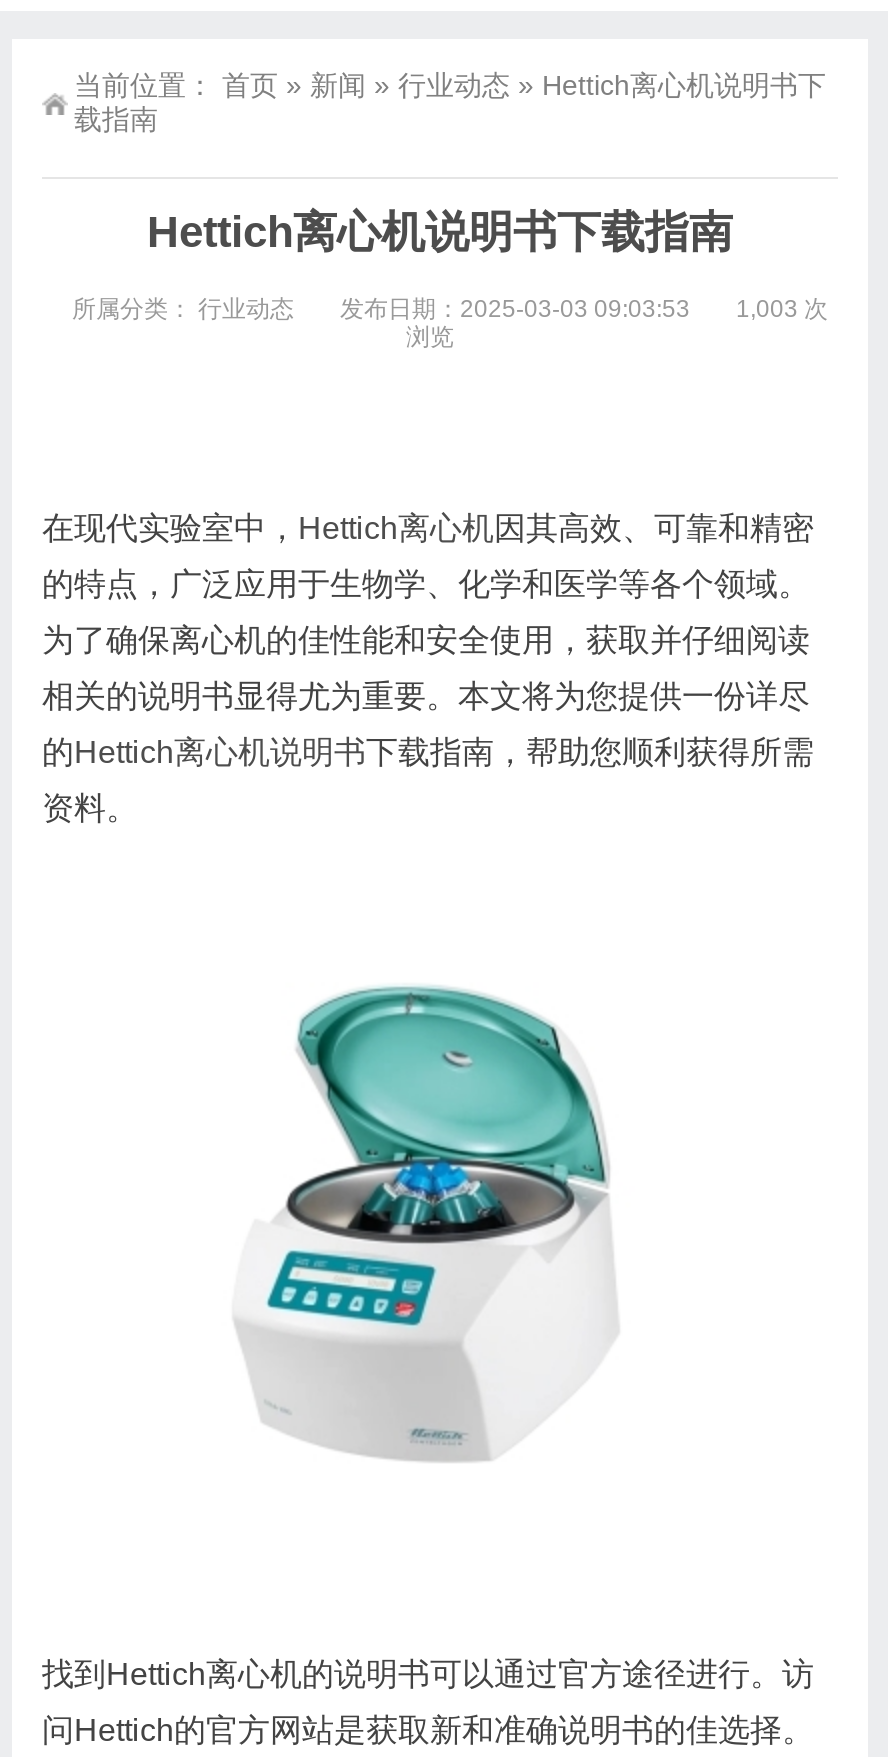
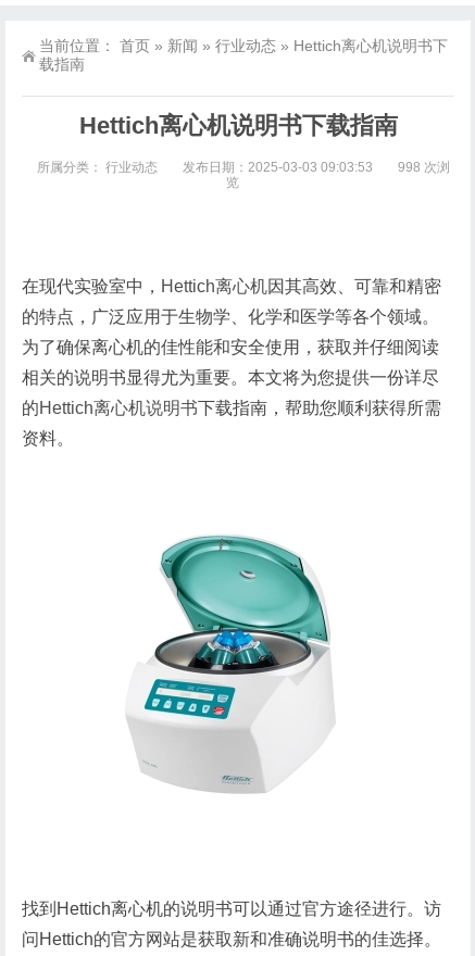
- 1,003 次
- 浏览
+ 998 次浏
+ 览
